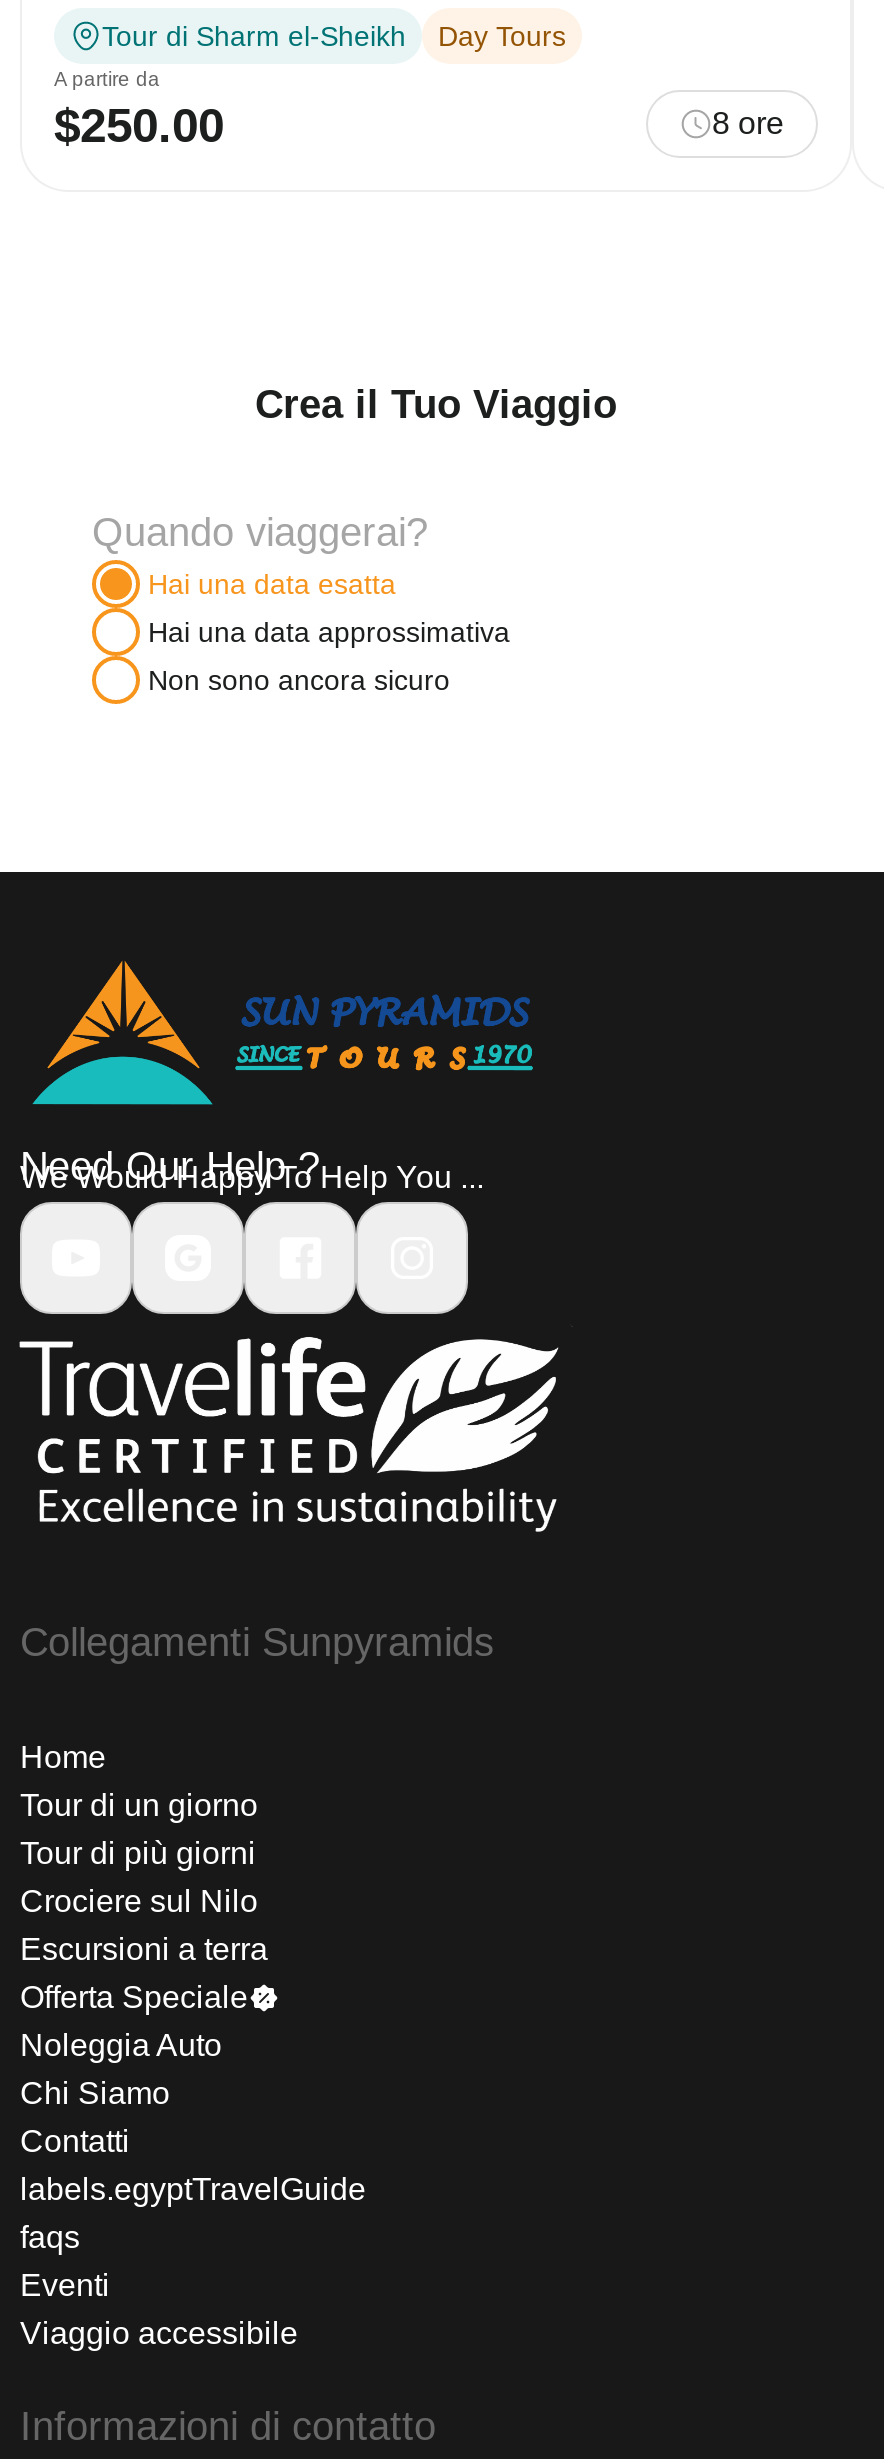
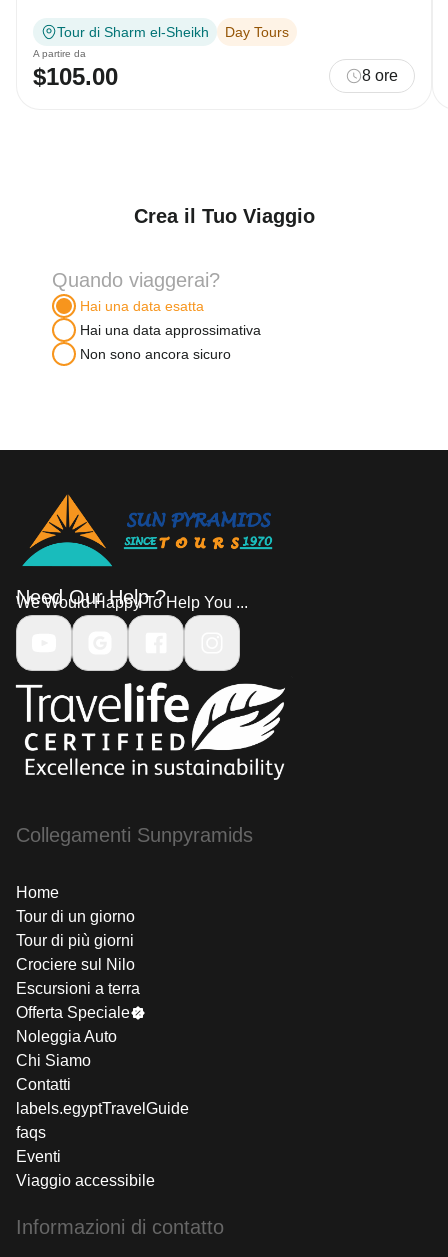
- $250.00
+ $105.00
